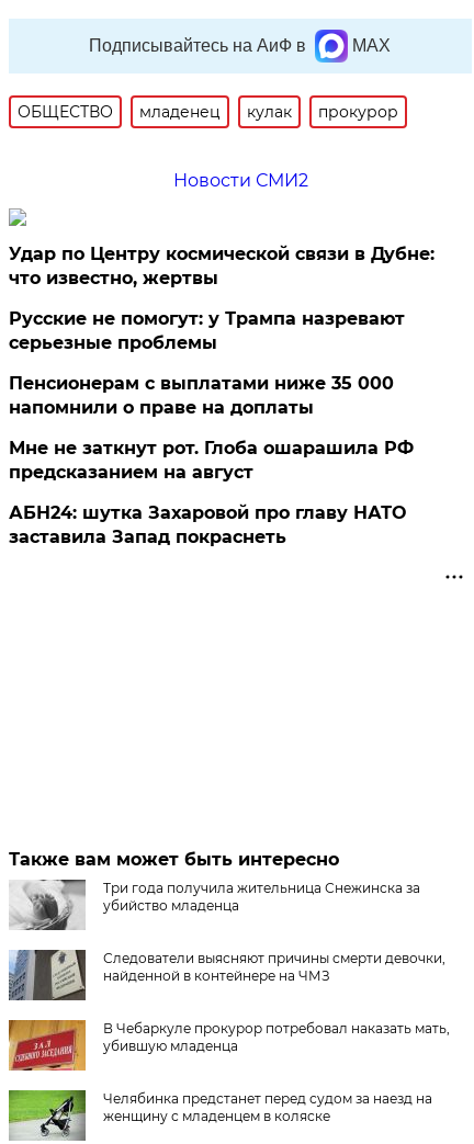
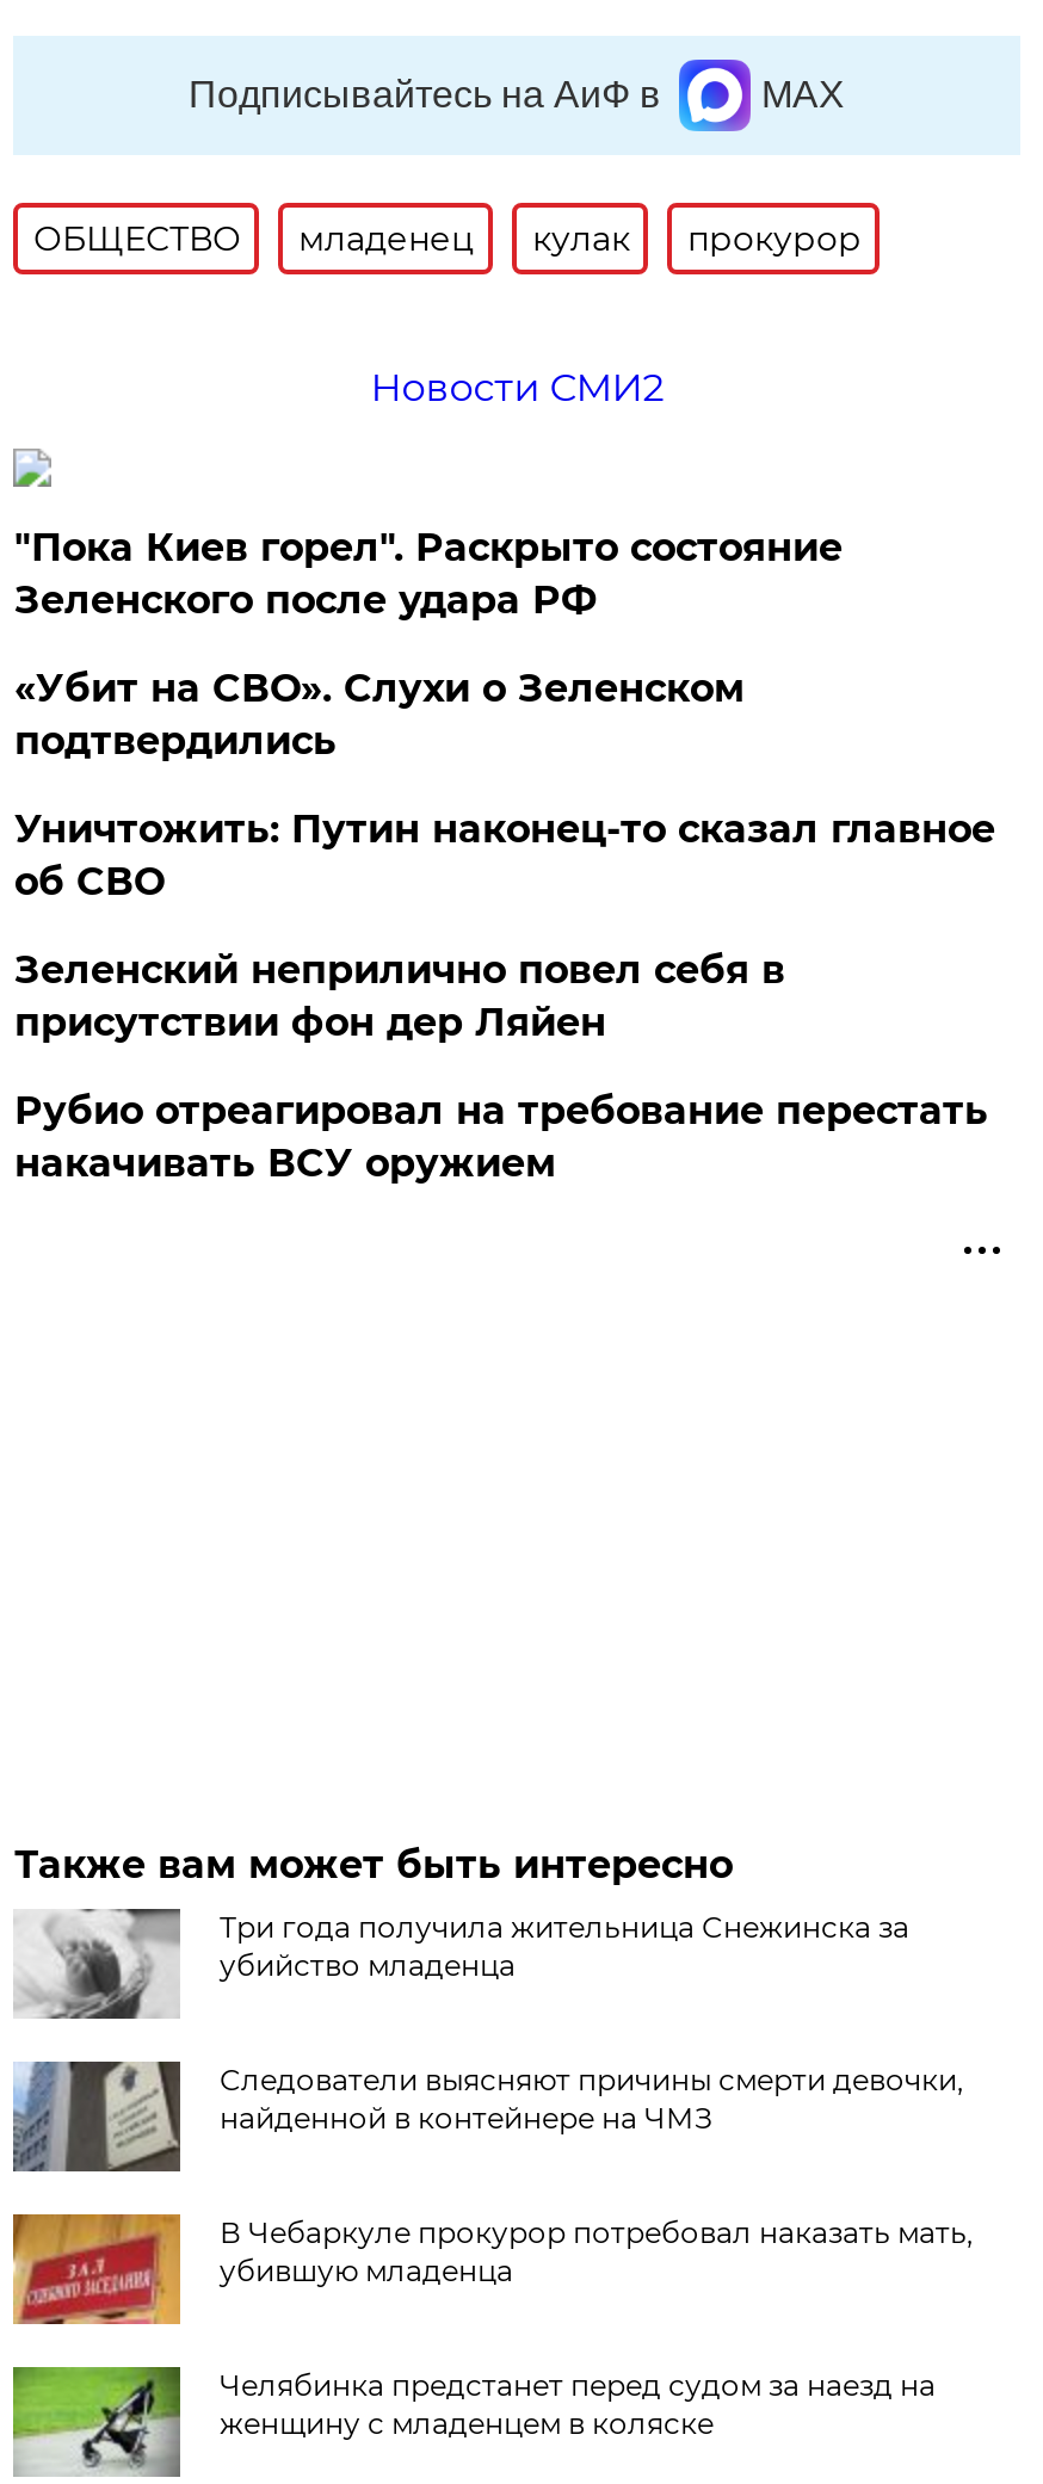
- Удар по Центру космической связи в Дубне:
- что известно, жертвы
+ "Пока Киев горел". Раскрыто состояние
+ Зеленского после удара РФ

- Русские не помогут: у Трампа назревают
- серьезные проблемы
+ «Убит на СВО». Слухи о Зеленском
+ подтвердились

- Пенсионерам с выплатами ниже 35 000
- напомнили о праве на доплаты
+ Уничтожить: Путин наконец-то сказал главное
+ об СВО

- Мне не заткнут рот. Глоба ошарашила РФ
- предсказанием на август
+ Зеленский неприлично повел cебя в
+ присутствии фон дер Ляйен

- АБН24: шутка Захаровой про главу НАТО
- заставила Запад покраснеть
+ Рубио отреагировал на требование перестать
+ накачивать ВСУ оружием
